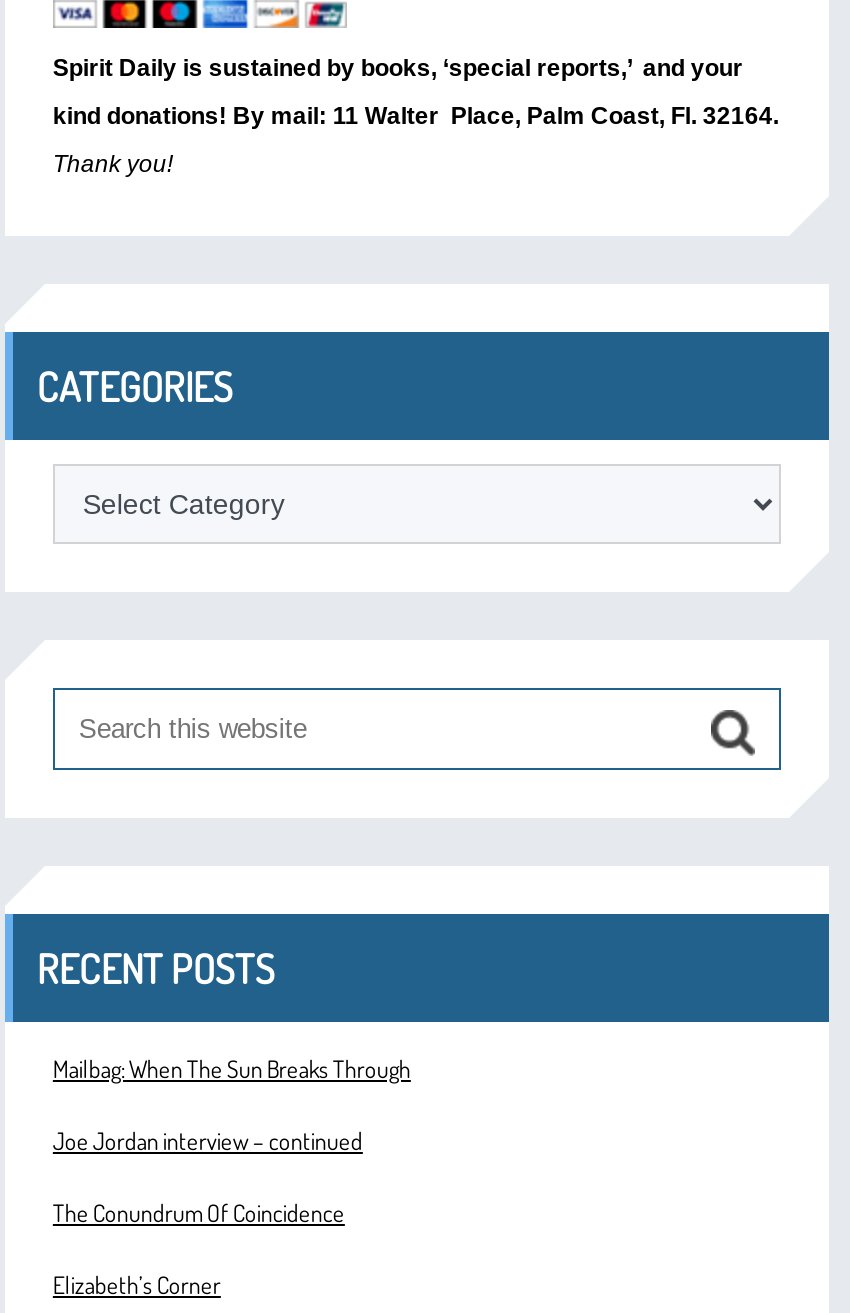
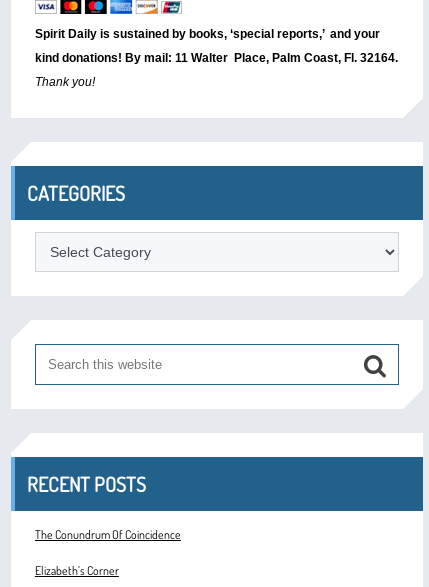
- Mailbag: When The Sun Breaks Through
- Joe Jordan interview – continued
